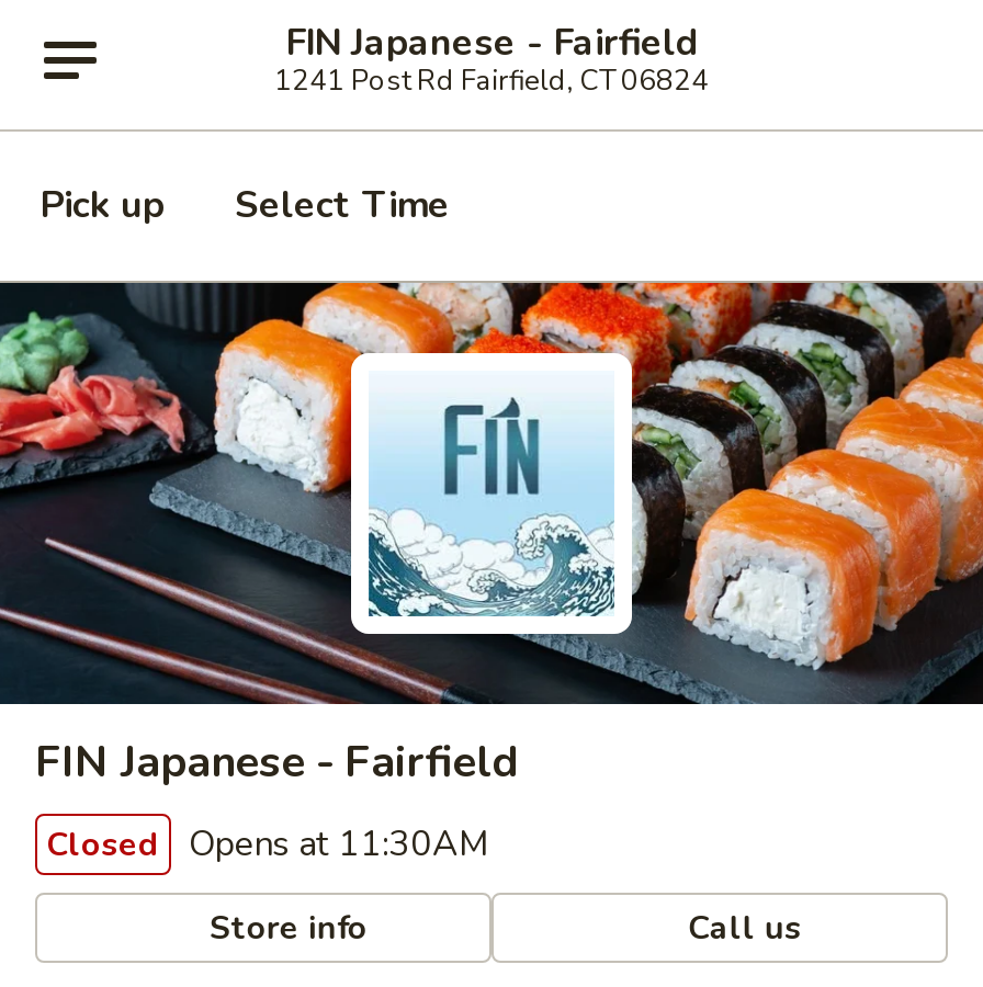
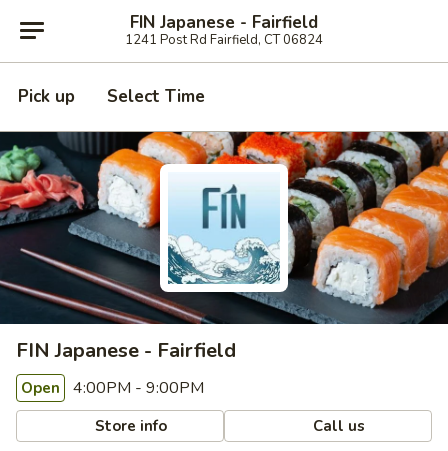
- Closed Opens at 11:30AM
+ Open 4:00PM - 9:00PM
